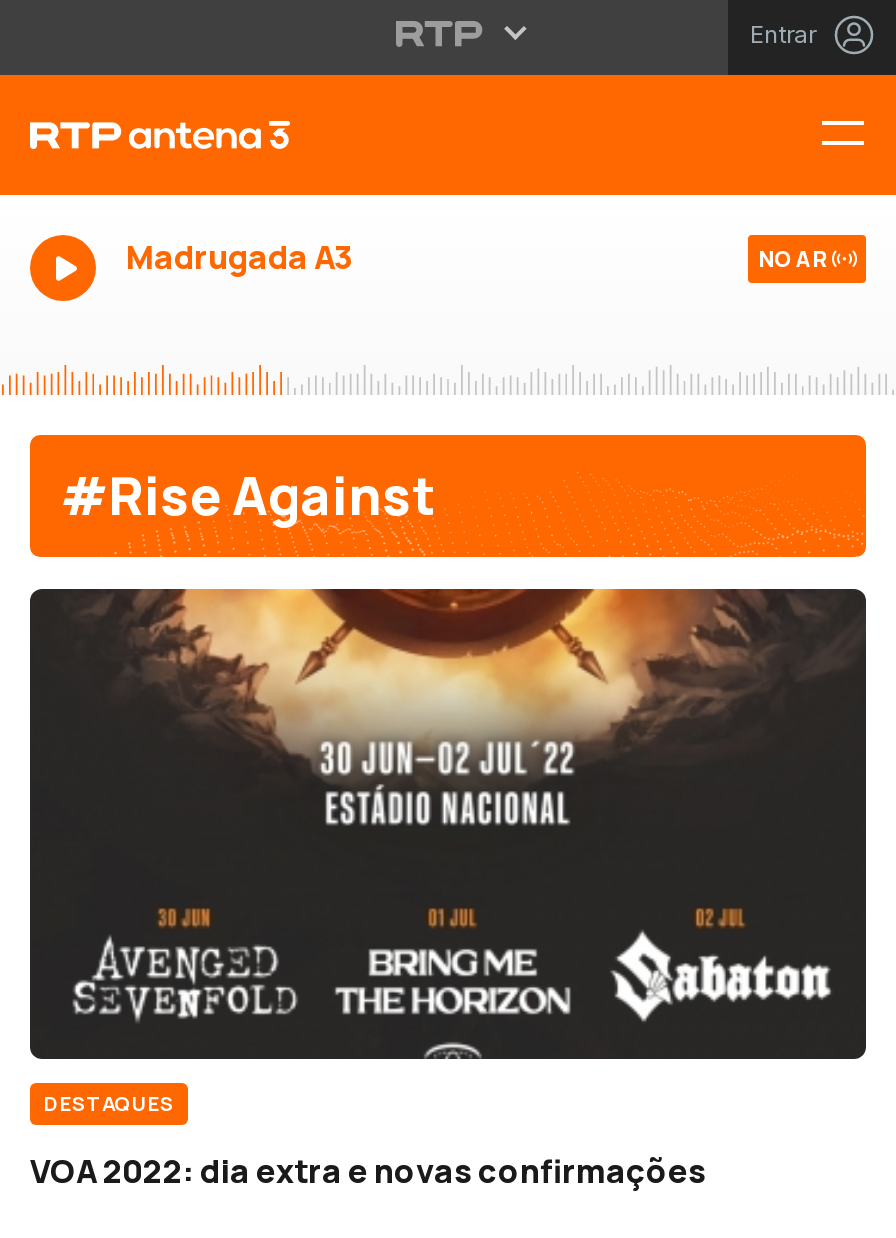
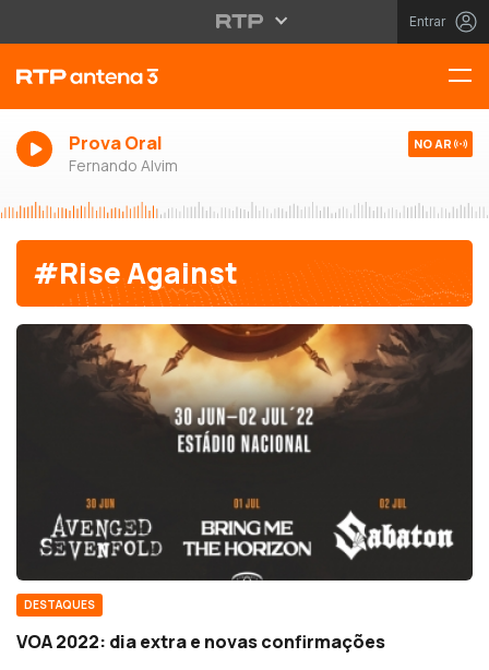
- Madrugada A3
+ Prova Oral
+ Fernando Alvim
